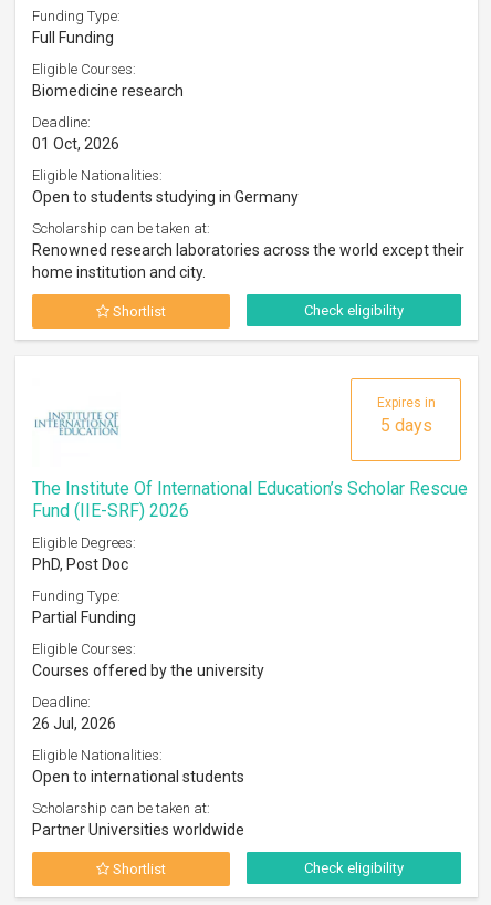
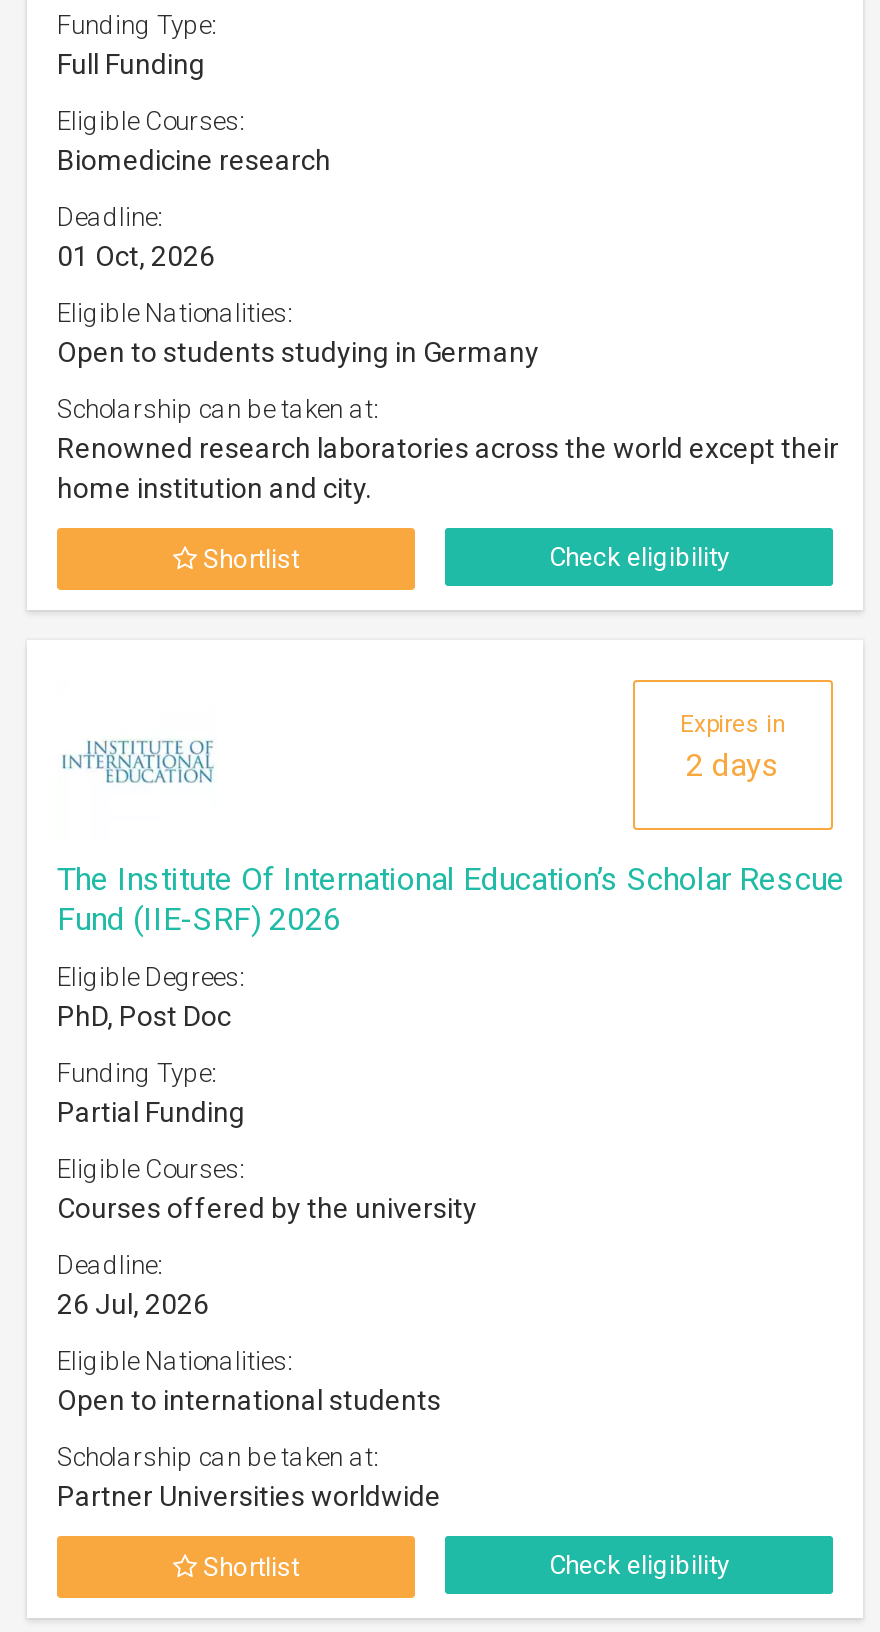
- 5 days
+ 2 days
